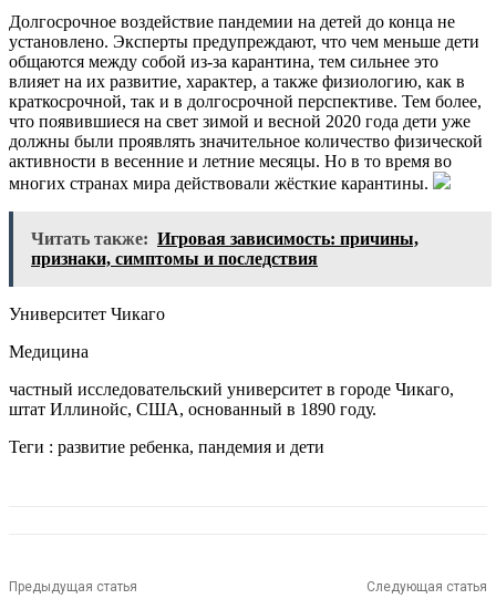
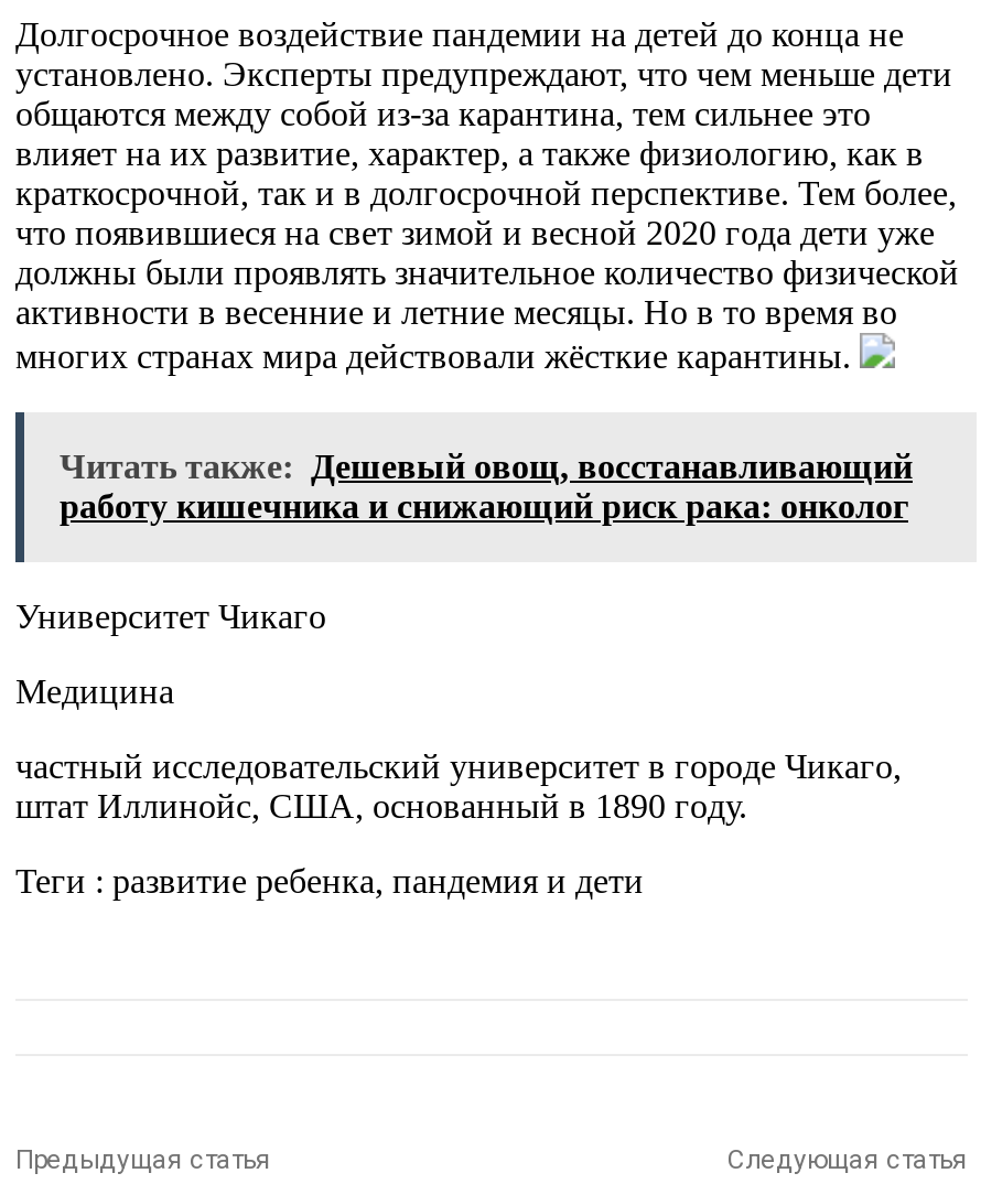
- Читать также: Игровая зависимость: причины,
- признаки, симптомы и последствия
+ Читать также: Дешевый овощ, восстанавливающий
+ работу кишечника и снижающий риск рака: онколог
